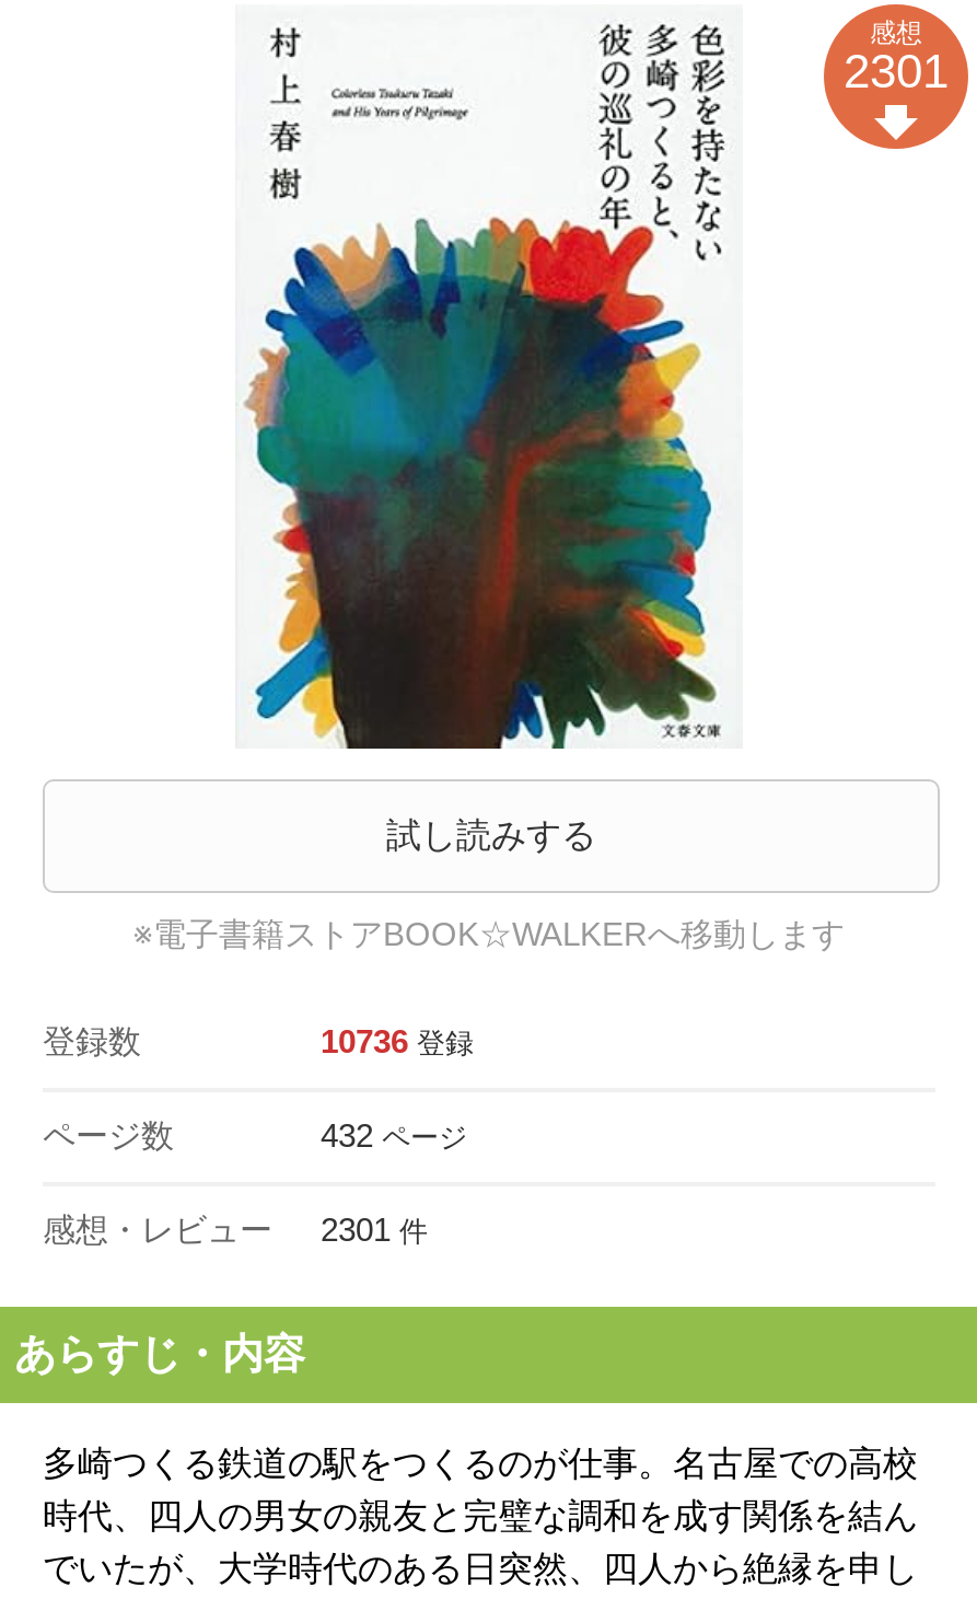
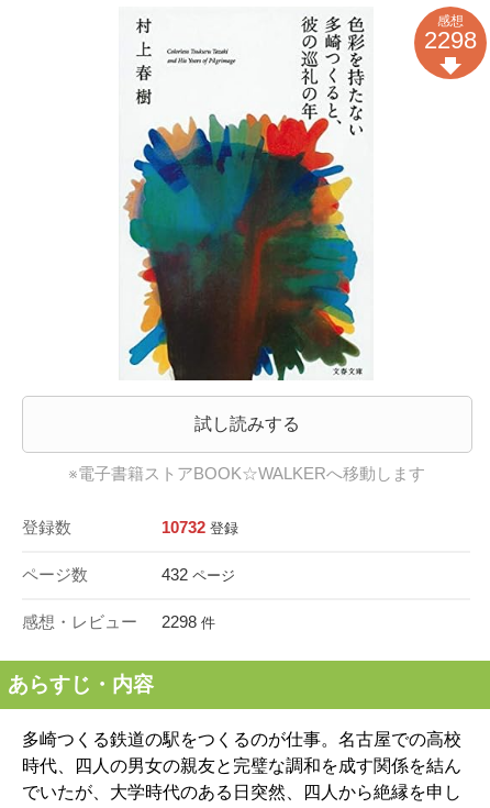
- 2301
+ 2298

- 10736 登録
+ 10732 登録

- 感想・レビュー 2301 件
+ 感想・レビュー 2298 件
